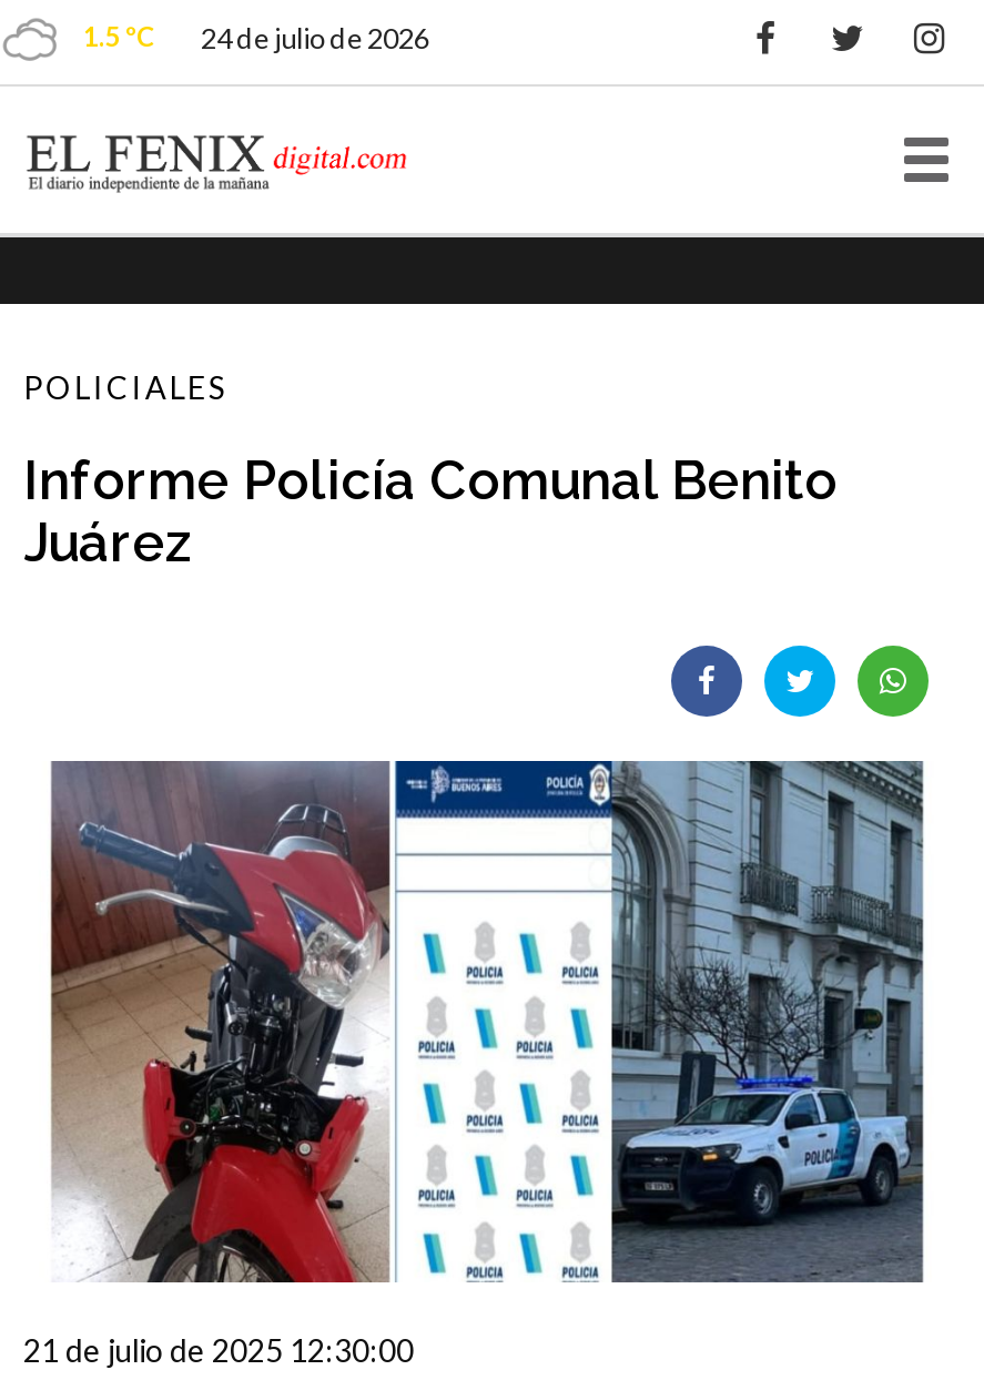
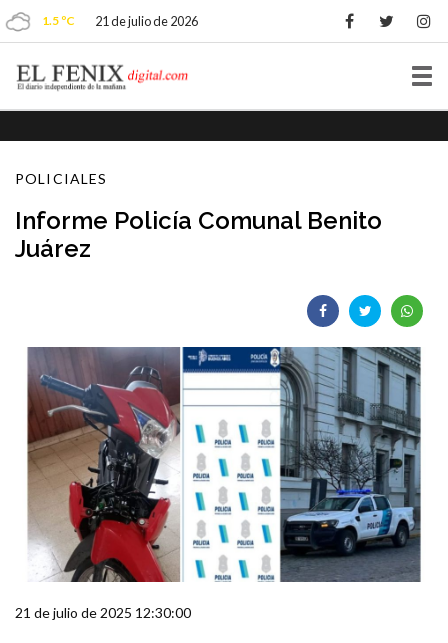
- 1.5 ºC 24 de julio de 2026
+ 1.5 ºC 21 de julio de 2026
